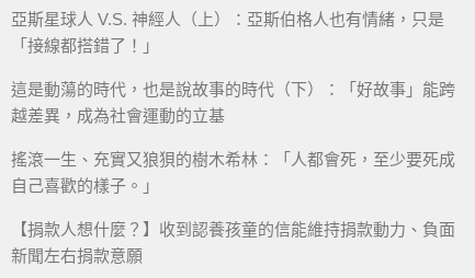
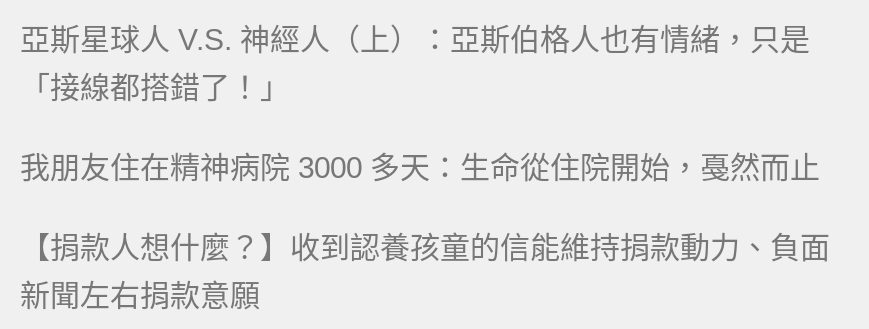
- 這是動蕩的時代，也是說故事的時代（下）：「好故事」能跨
- 越差異，成為社會運動的立基
- 搖滾一生、充實又狼狽的樹木希林：「人都會死，至少要死成
- 自己喜歡的樣子。」
+ 我朋友住在精神病院 3000 多天：生命從住院開始，戞然而止
